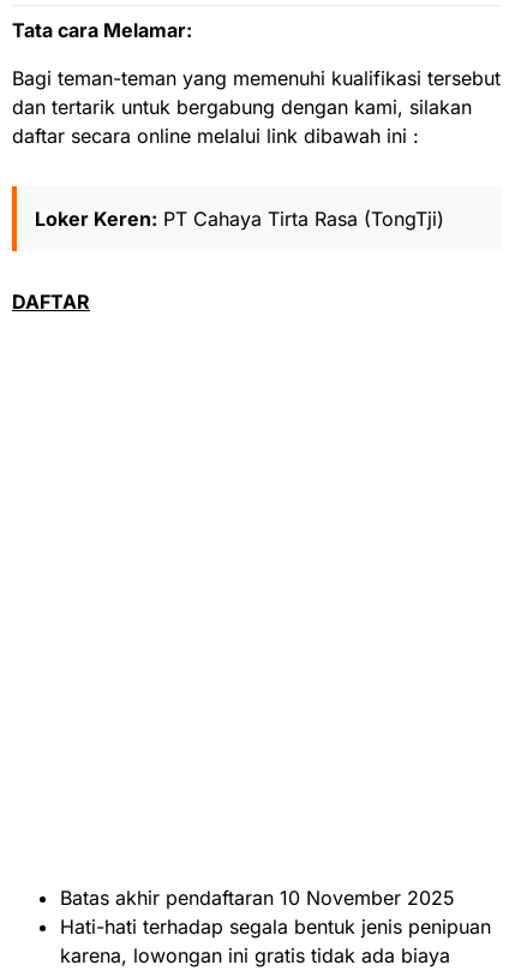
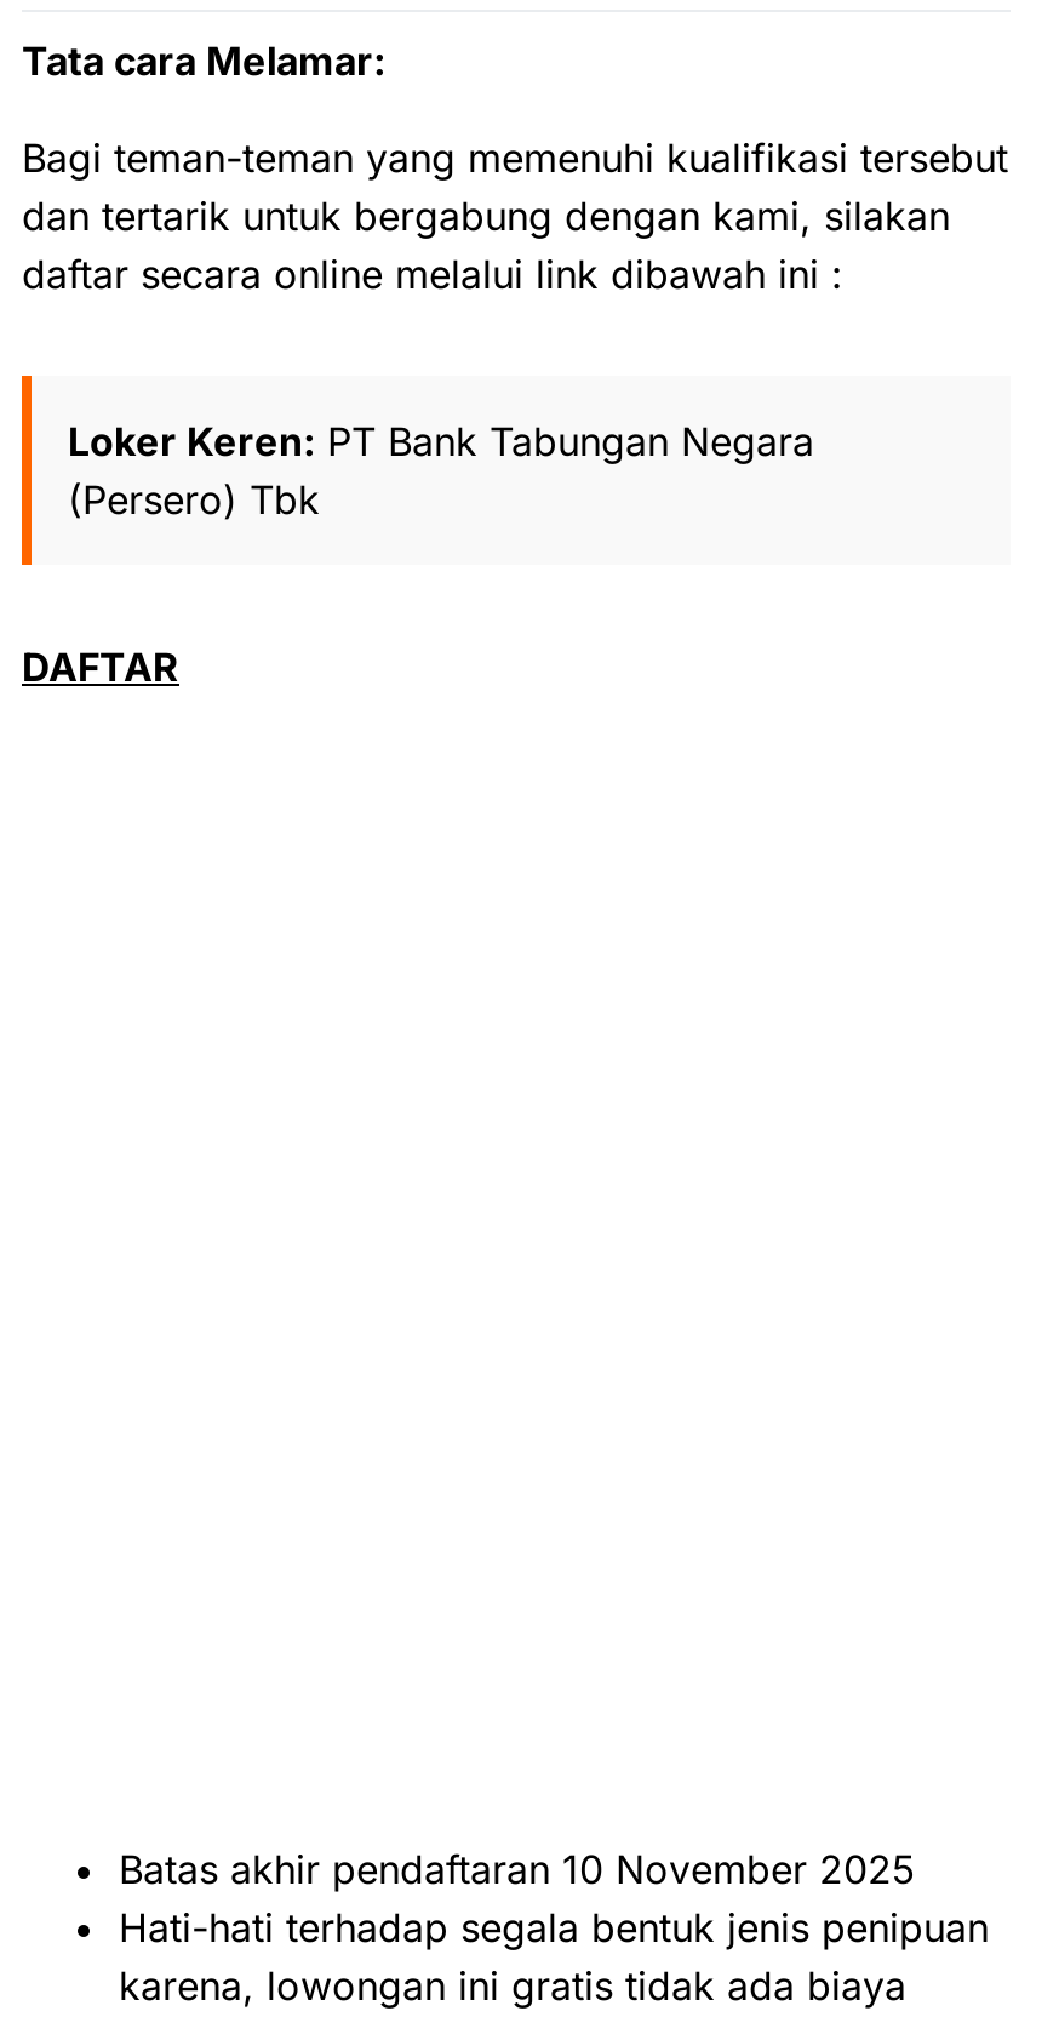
- Loker Keren: PT Cahaya Tirta Rasa (TongTji)
+ Loker Keren: PT Bank Tabungan Negara
+ (Persero) Tbk
